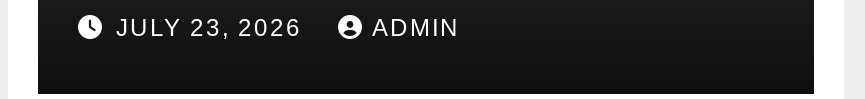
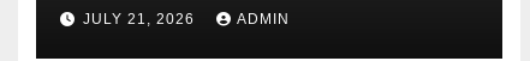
- JULY 23, 2026
+ JULY 21, 2026
